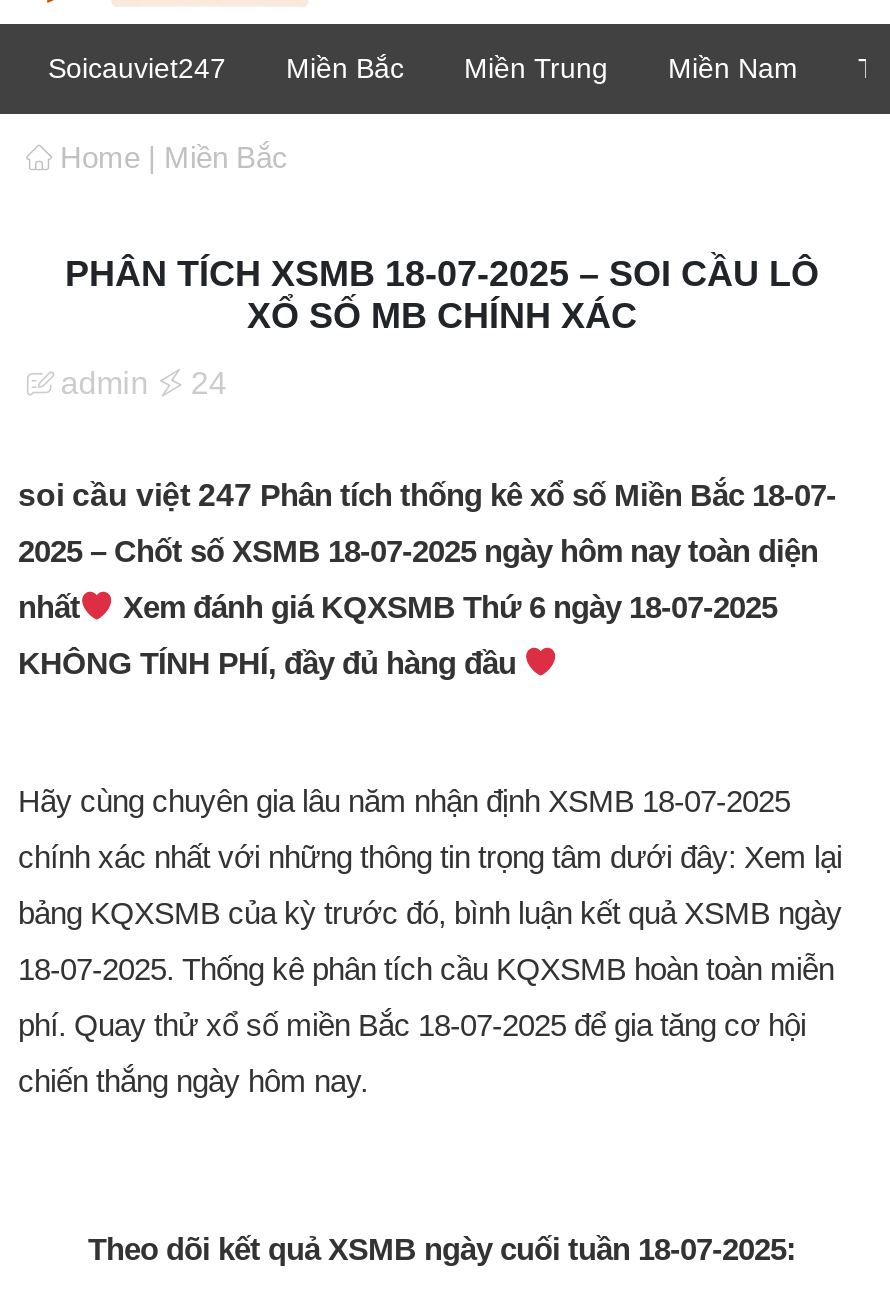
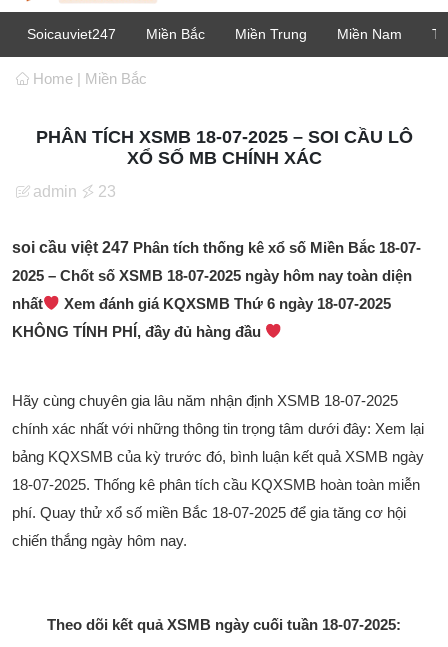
- admin 24
+ admin 23
